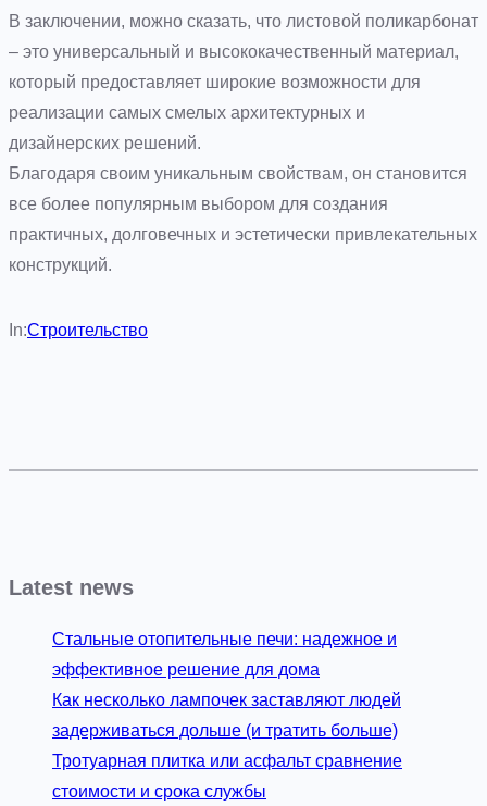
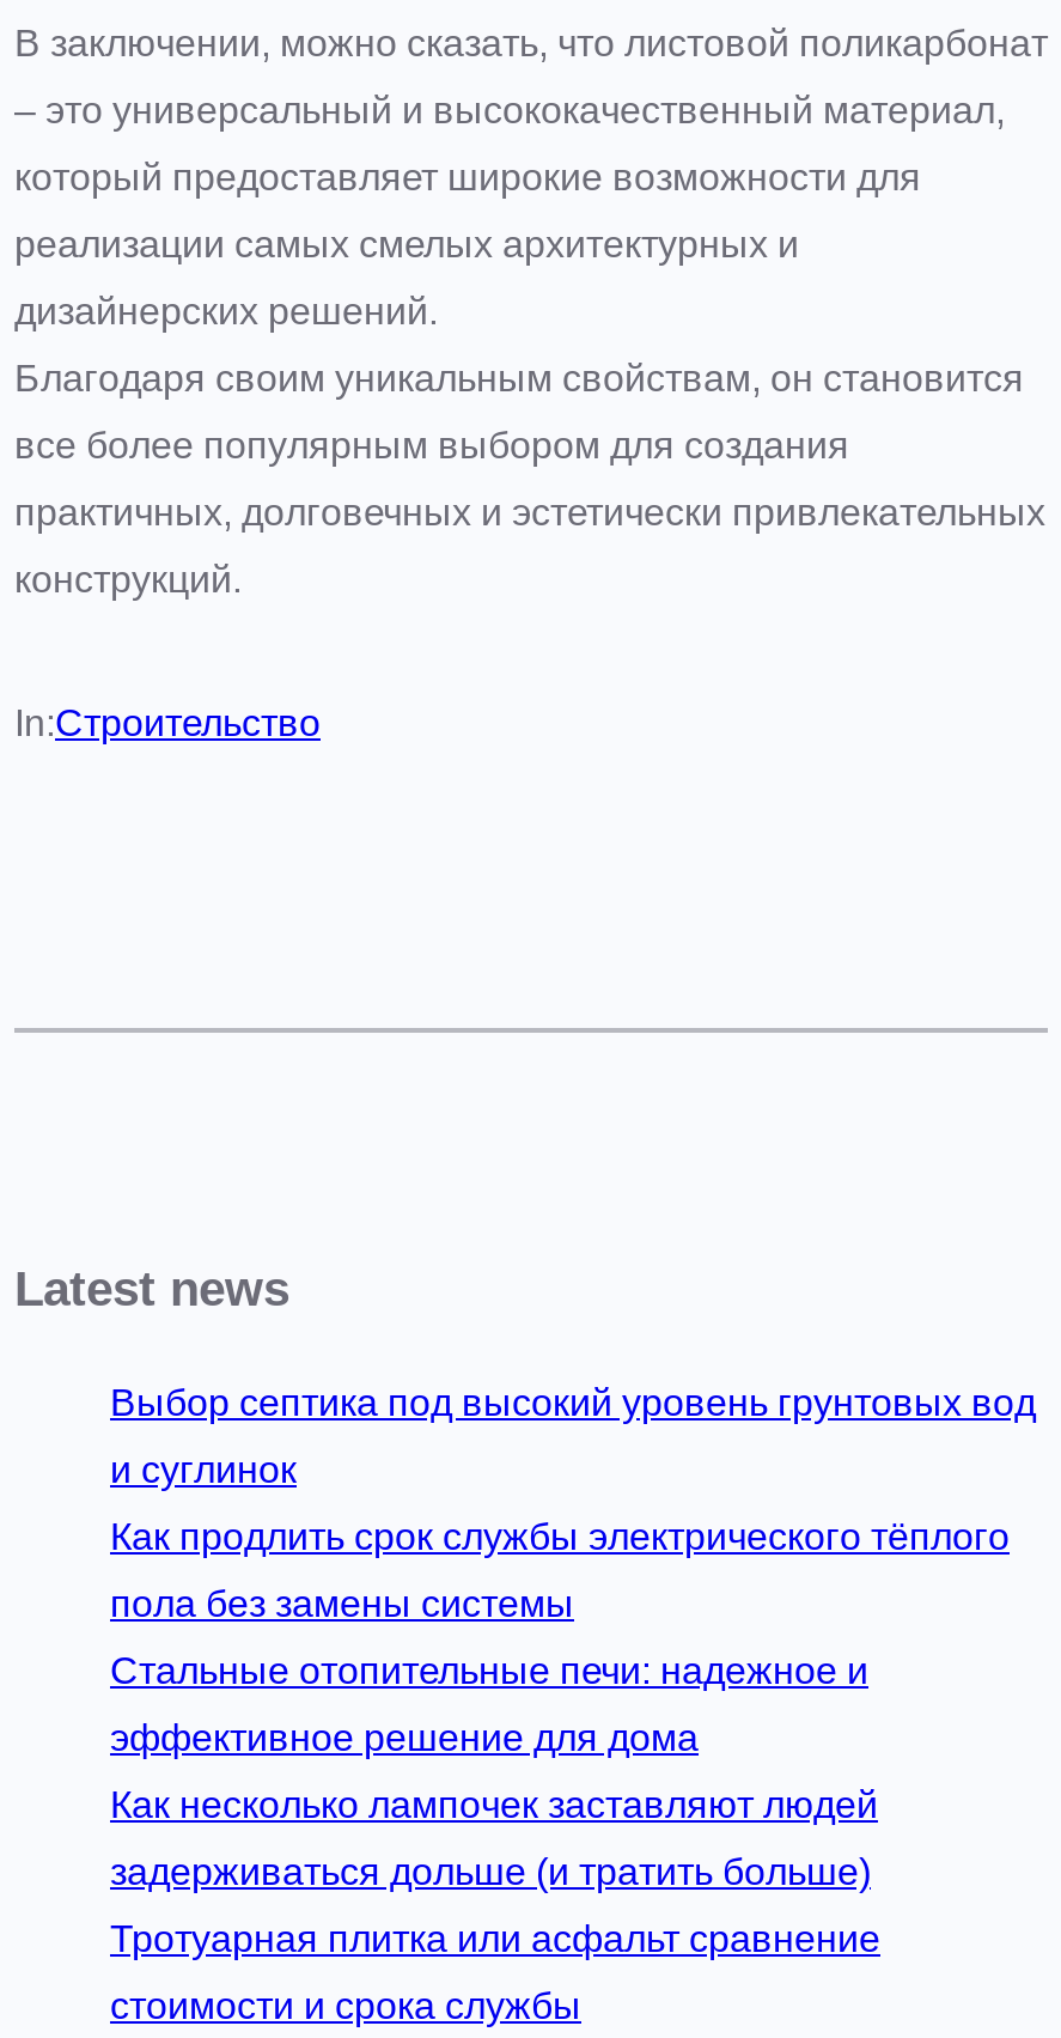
+ Выбор септика под высокий уровень грунтовых вод
+ и суглинок
+ Как продлить срок службы электрического тёплого
+ пола без замены системы
